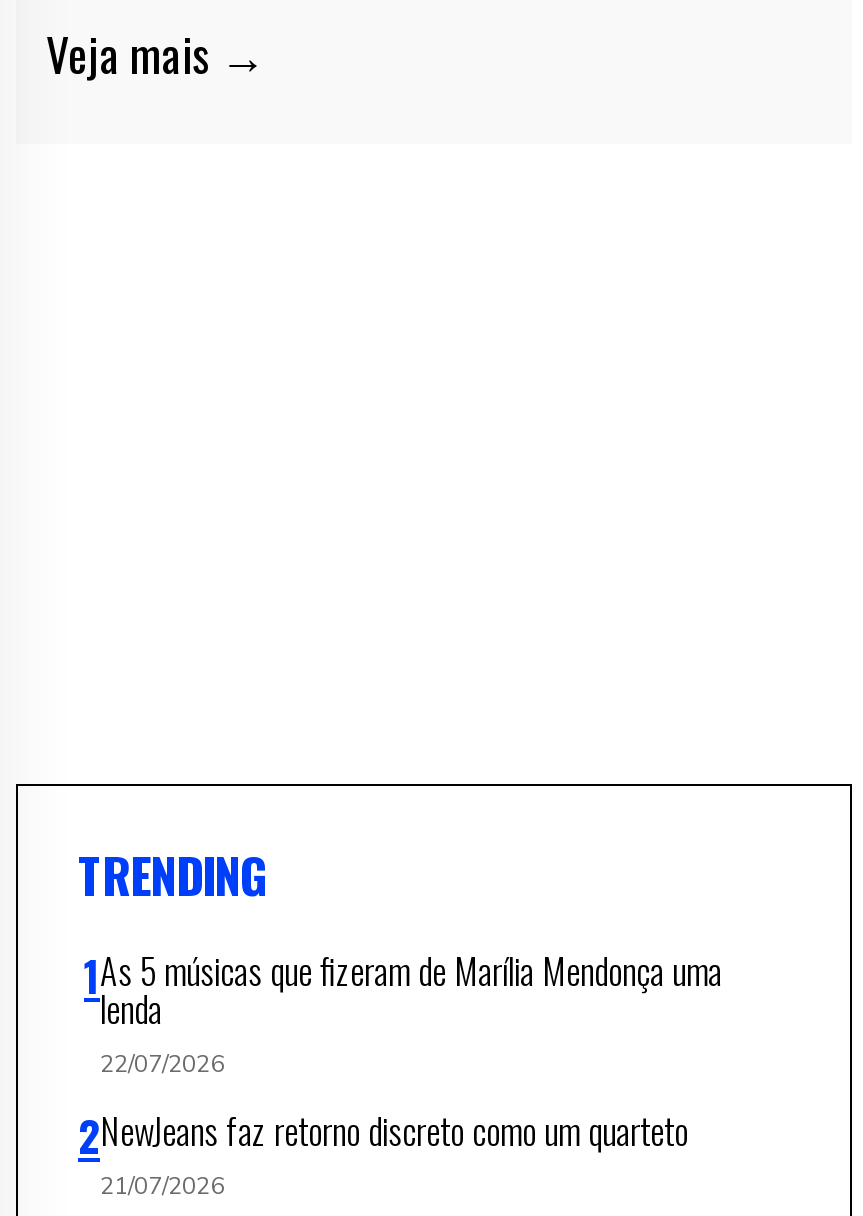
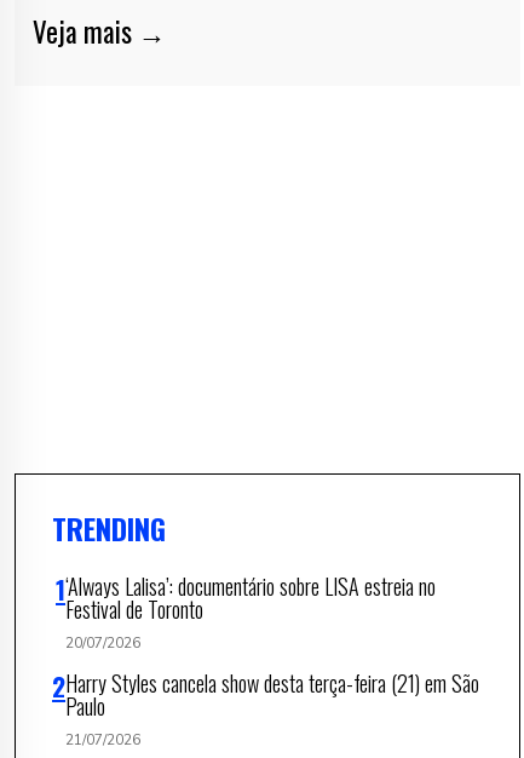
- As 5 músicas que fizeram de Marília Mendonça uma
- lenda
- 22/07/2026
+ ‘Always Lalisa’: documentário sobre LISA estreia no
+ Festival de Toronto
+ 20/07/2026

- NewJeans faz retorno discreto como um quarteto
+ Harry Styles cancela show desta terça-feira (21) em São
+ Paulo
